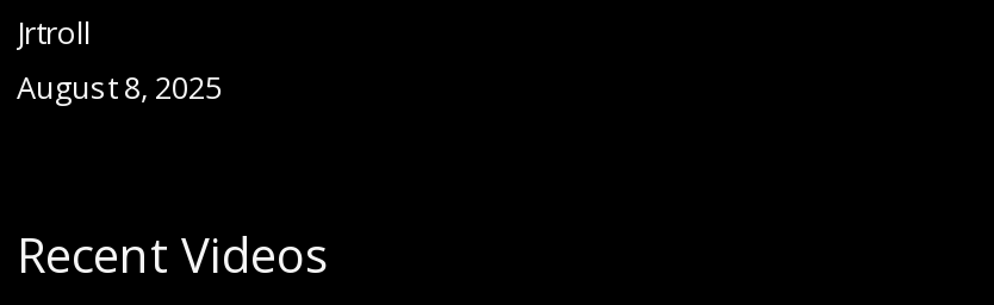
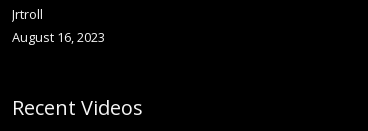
- August 8, 2025
+ August 16, 2023
